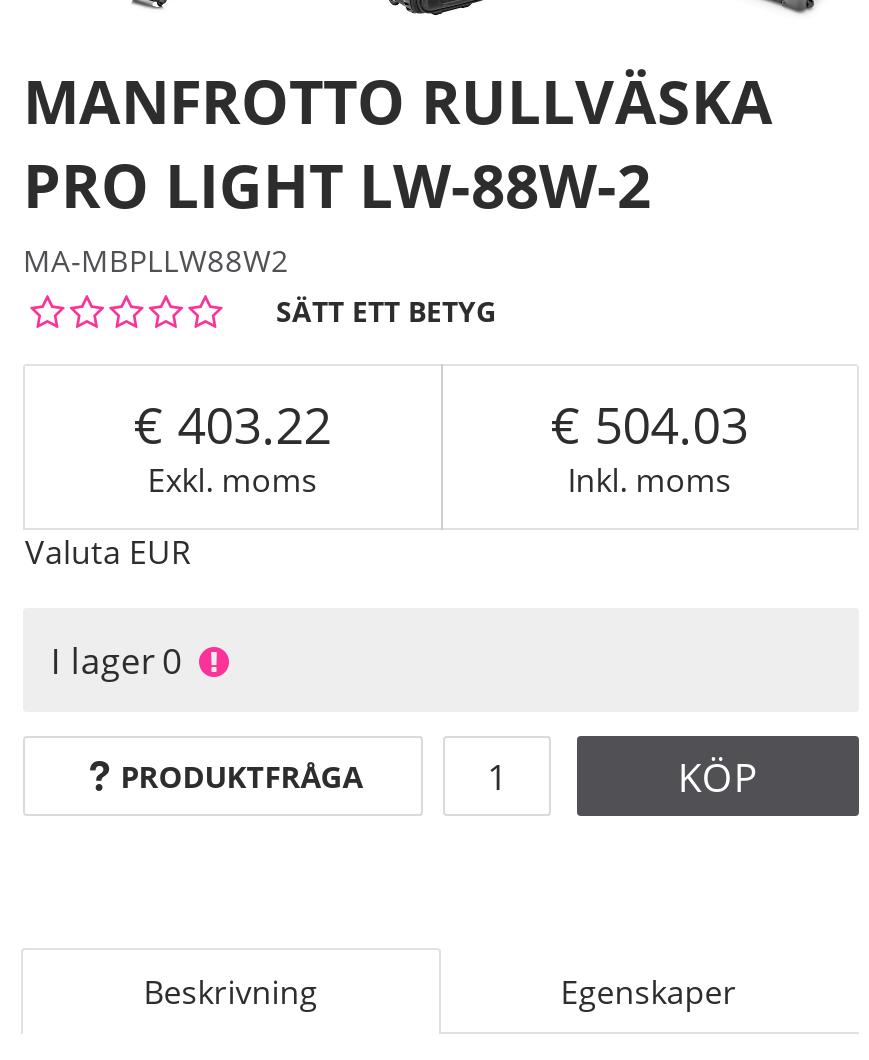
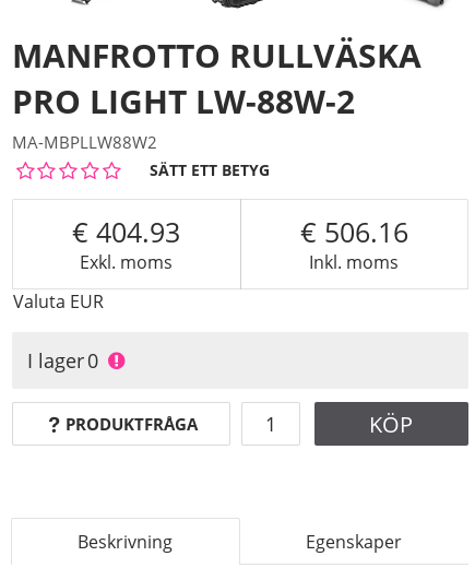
- 403.22
+ 404.93

- 504.03
+ 506.16
